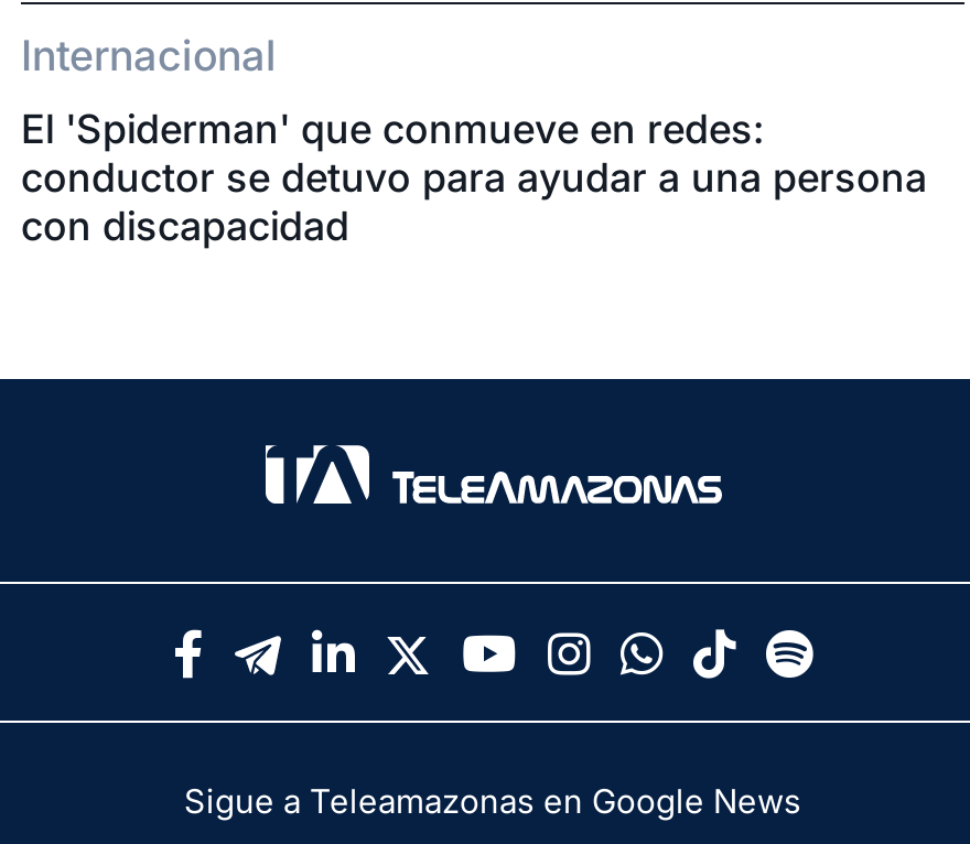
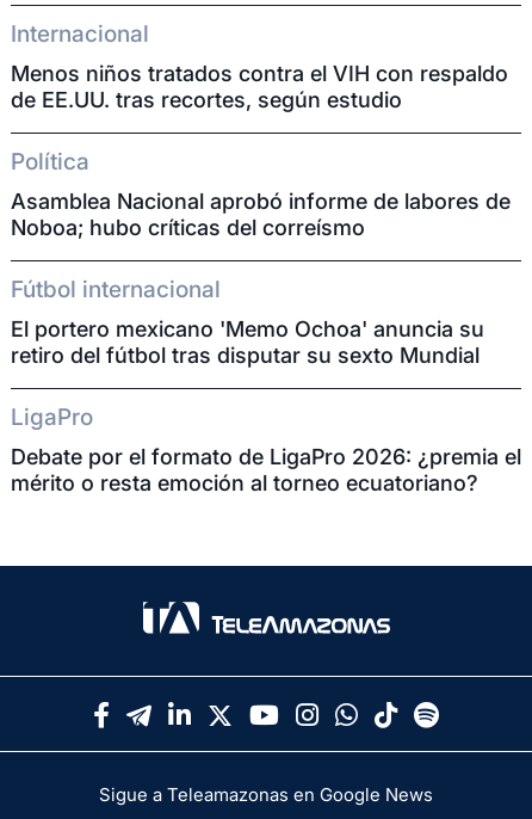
- El 'Spiderman' que conmueve en redes:
- conductor se detuvo para ayudar a una persona
- con discapacidad
+ Menos niños tratados contra el VIH con respaldo
+ de EE.UU. tras recortes, según estudio
+ Política
+ Asamblea Nacional aprobó informe de labores de
+ Noboa; hubo críticas del correísmo
+ Fútbol internacional
+ El portero mexicano 'Memo Ochoa' anuncia su
+ retiro del fútbol tras disputar su sexto Mundial
+ LigaPro
+ Debate por el formato de LigaPro 2026: ¿premia el
+ mérito o resta emoción al torneo ecuatoriano?
